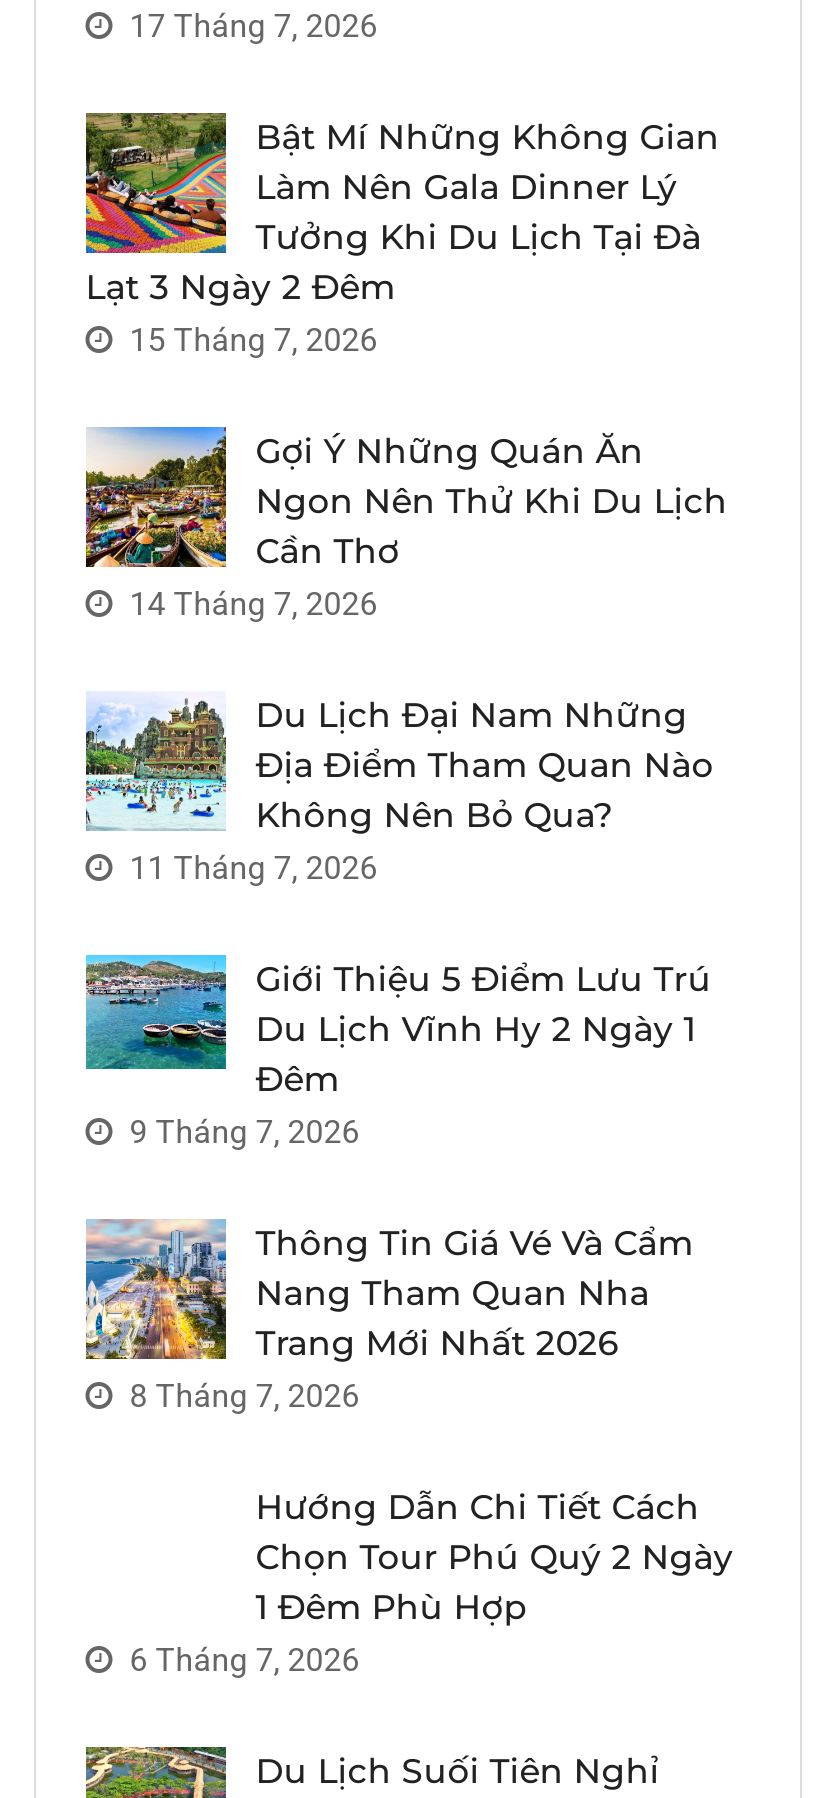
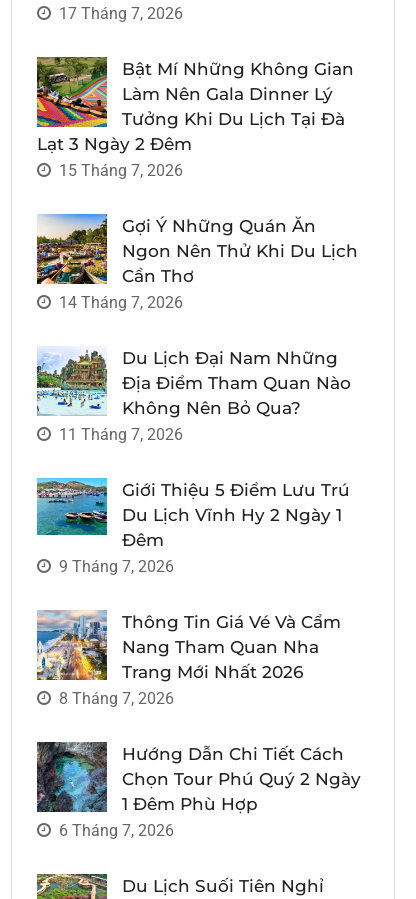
+ [image]
